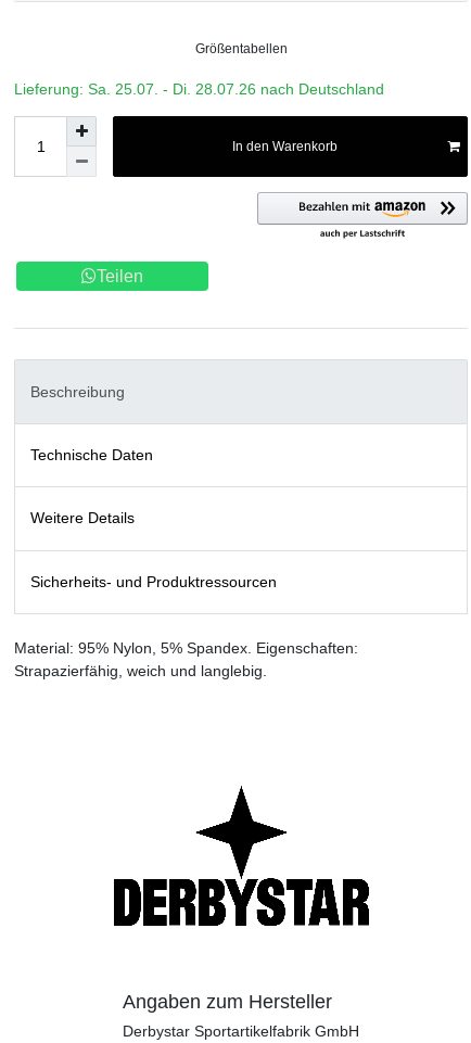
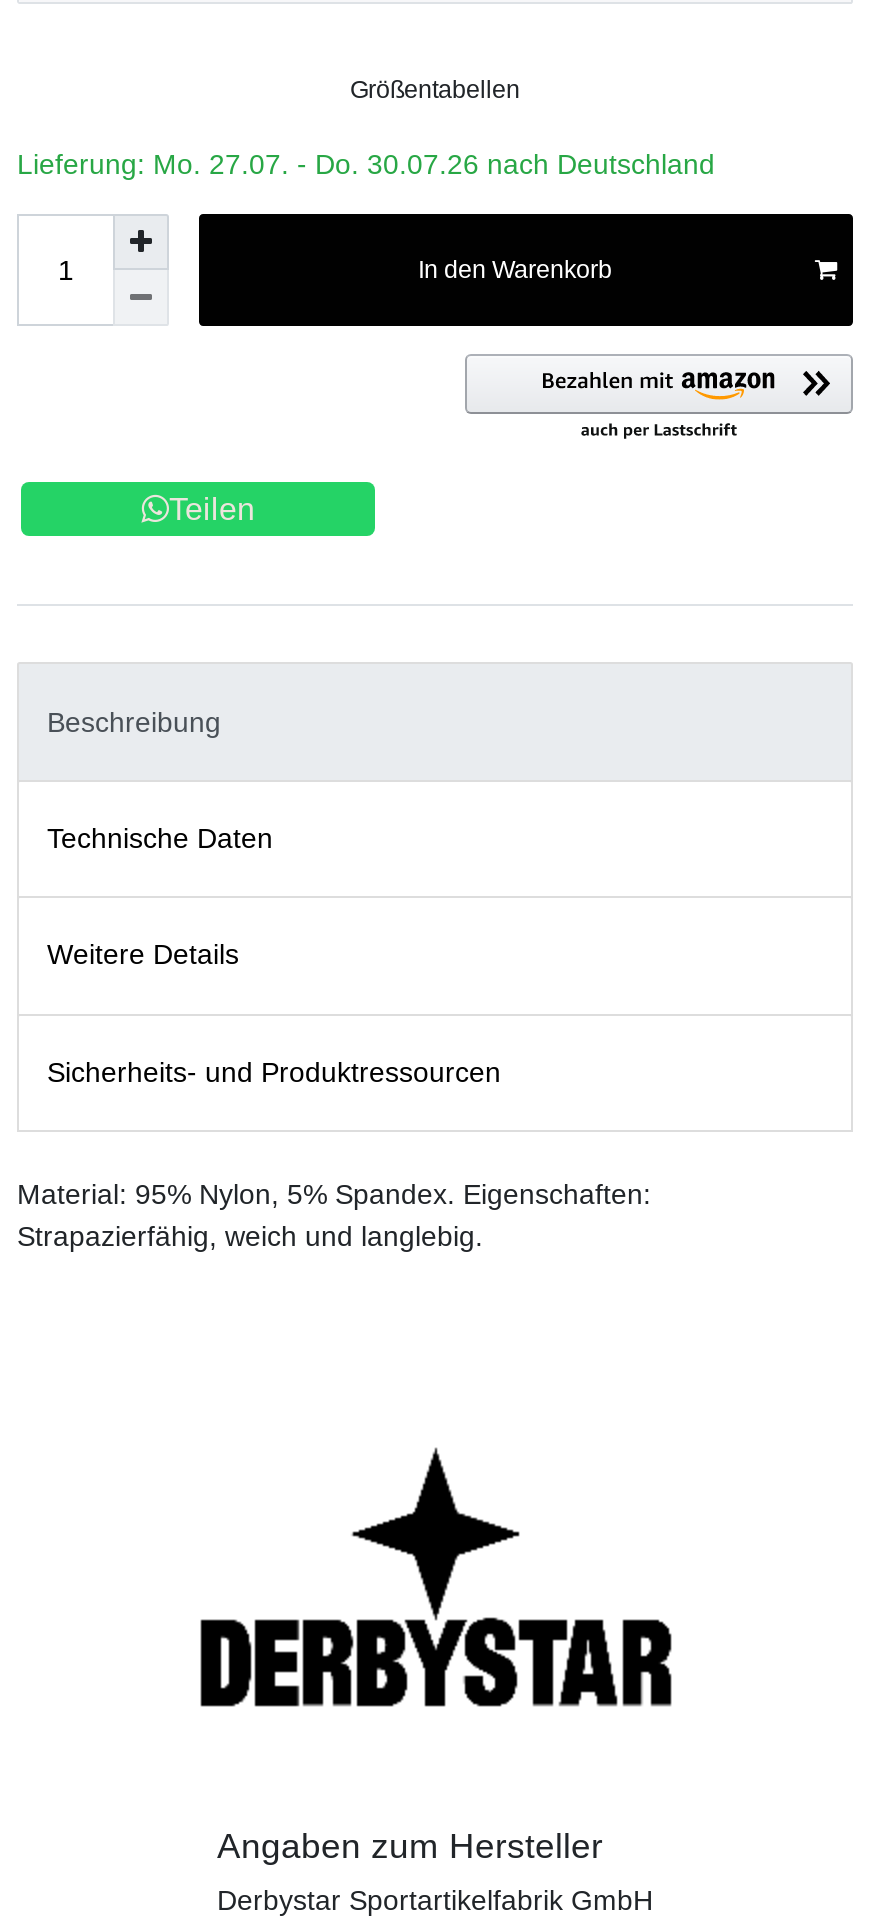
- Lieferung: Sa. 25.07. - Di. 28.07.26 nach Deutschland
+ Lieferung: Mo. 27.07. - Do. 30.07.26 nach Deutschland
